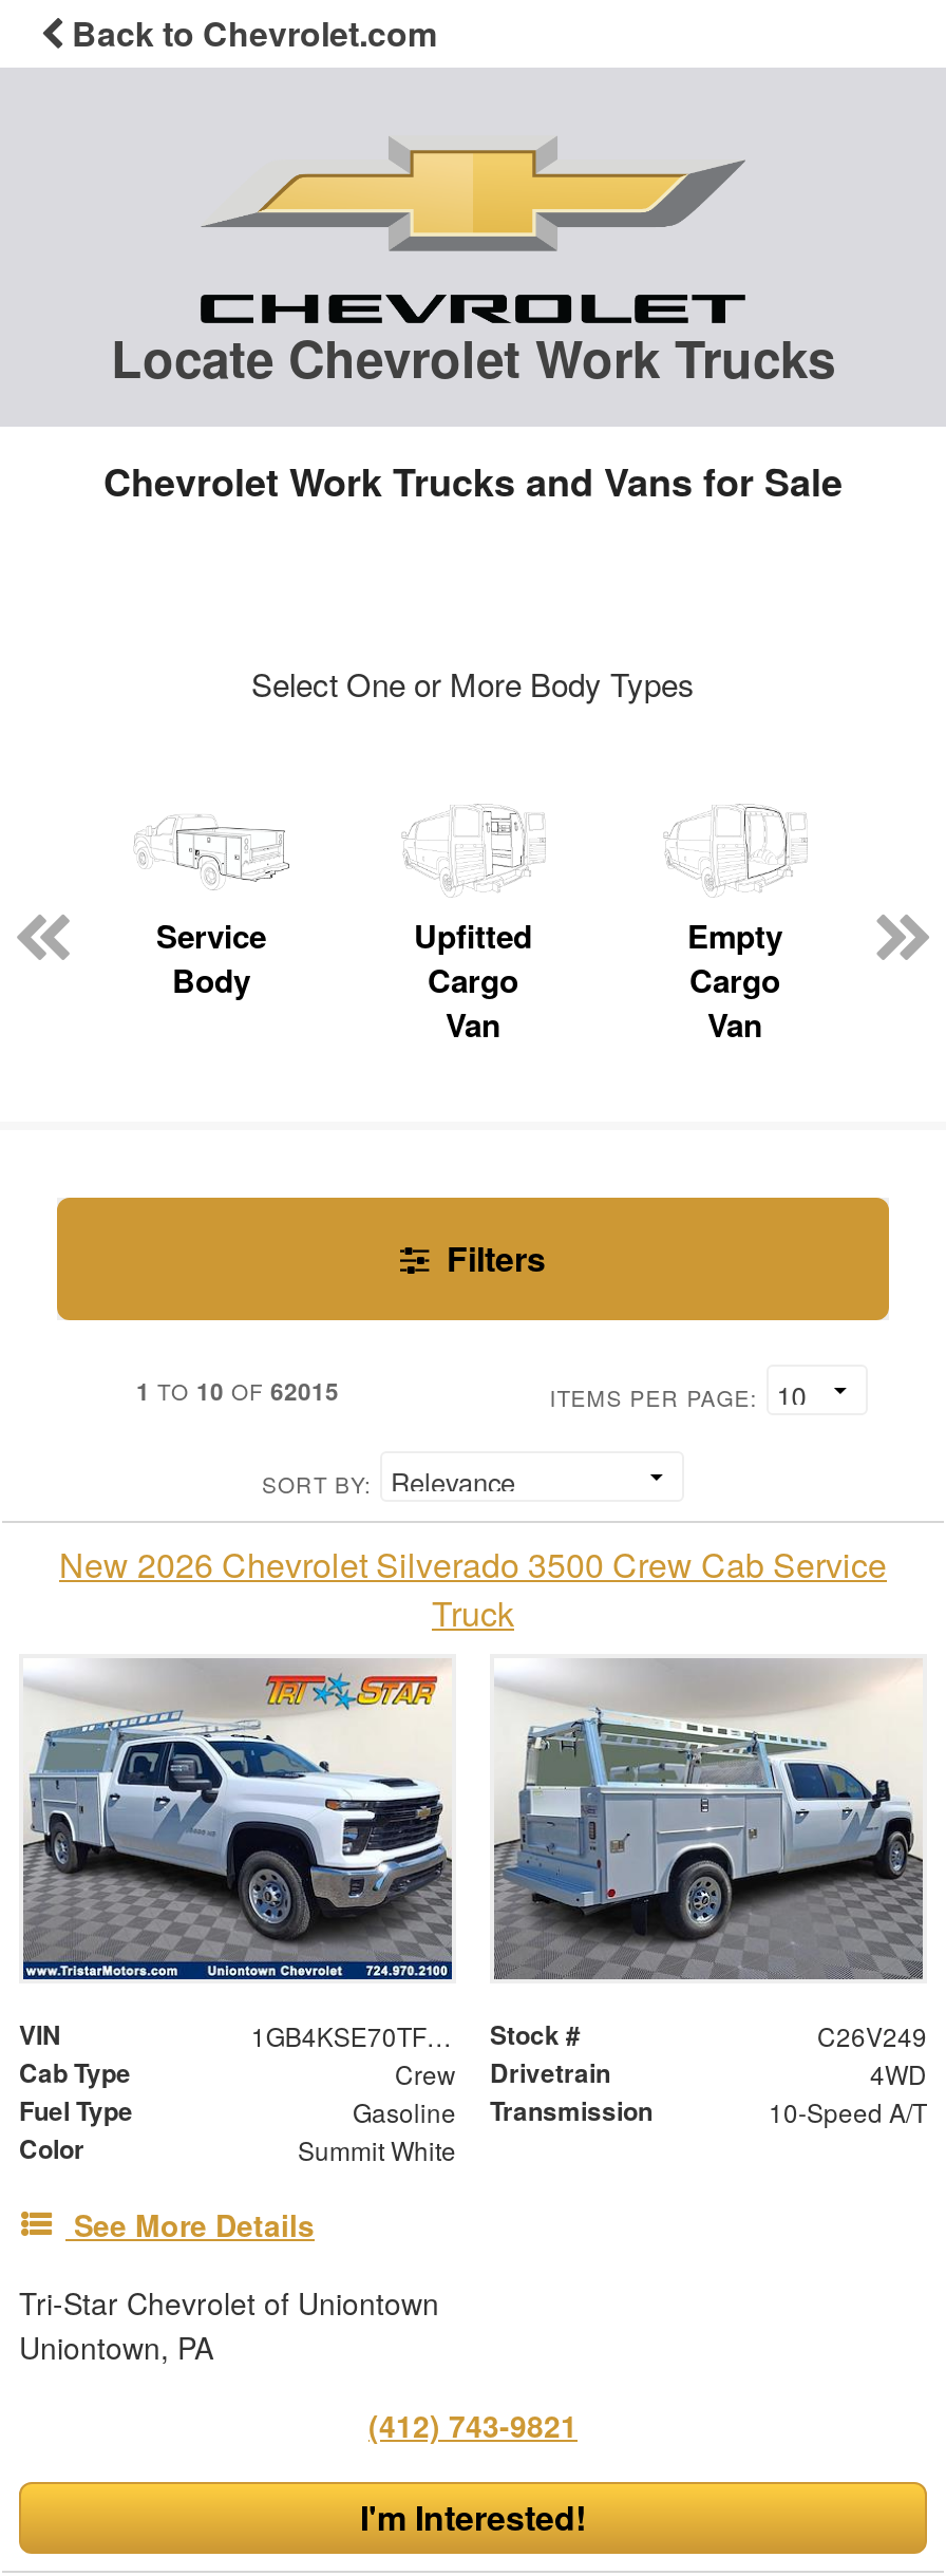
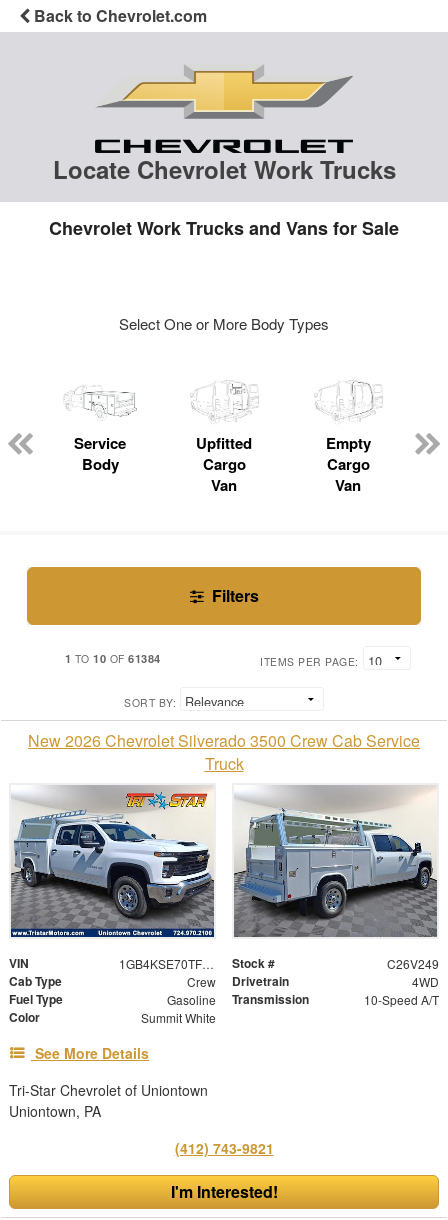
- 1 TO 10 OF 62015
+ 1 TO 10 OF 61384
